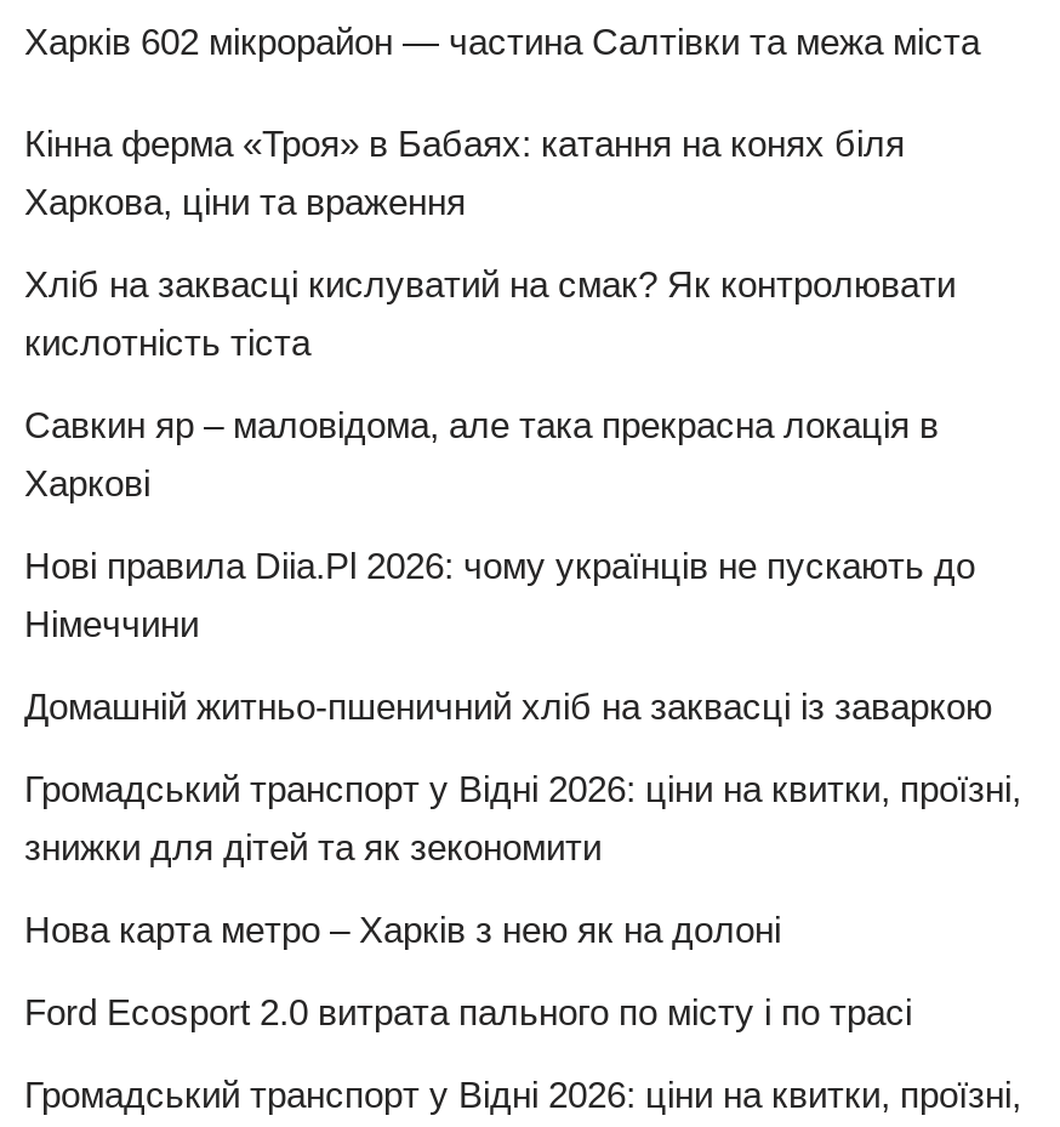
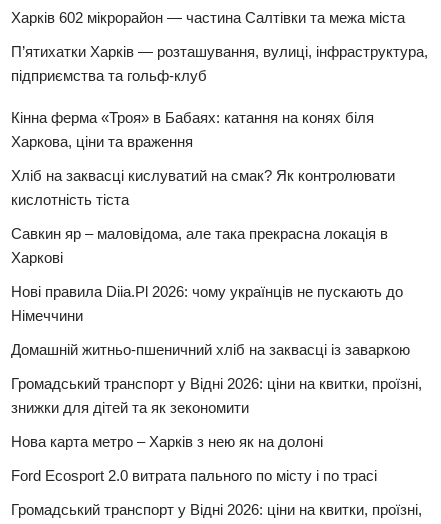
+ П’ятихатки Харків — розташування, вулиці, інфраструктура,
+ підприємства та гольф-клуб
